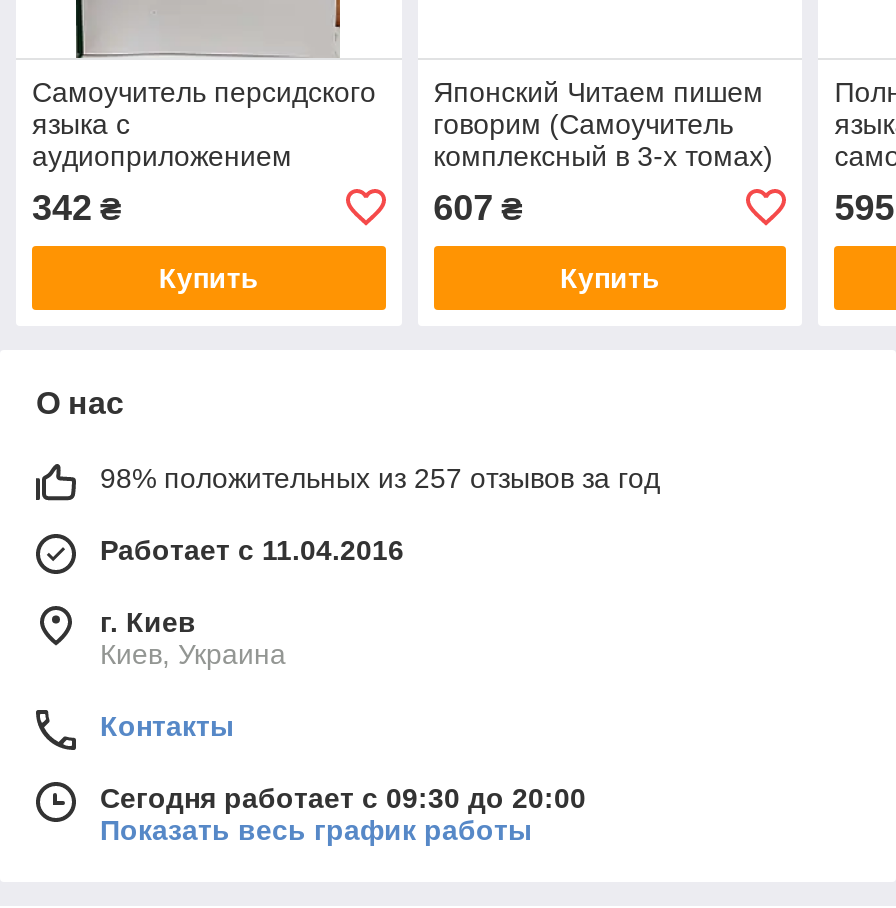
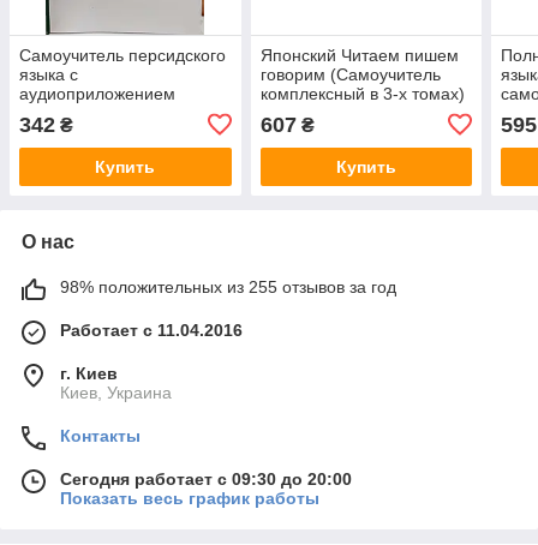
- 98% положительных из 257 отзывов за год
+ 98% положительных из 255 отзывов за год
